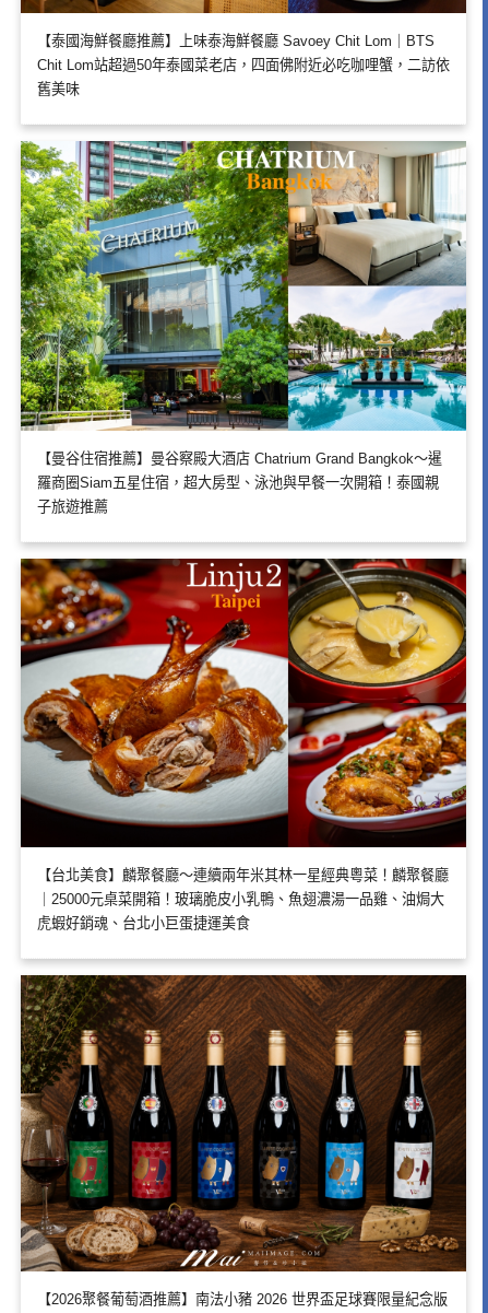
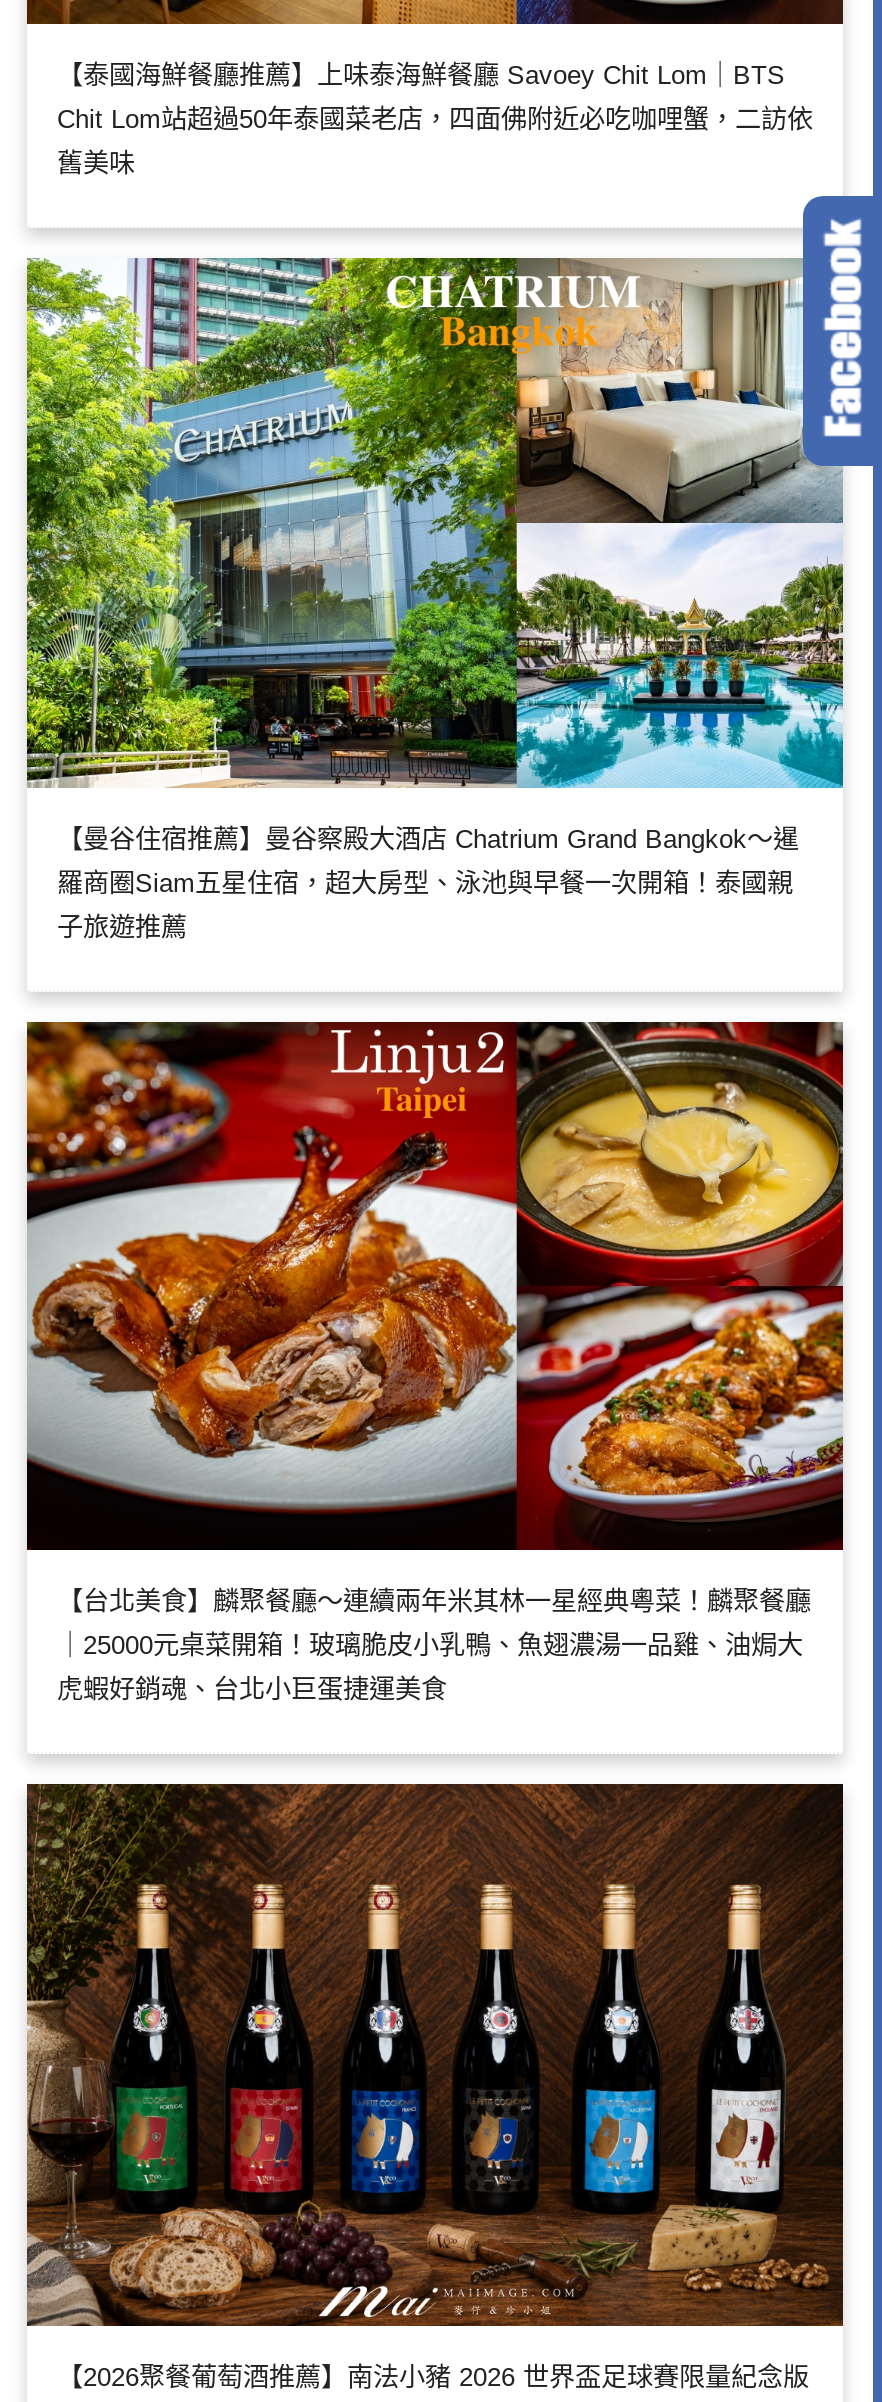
- [image]
+ [image]
